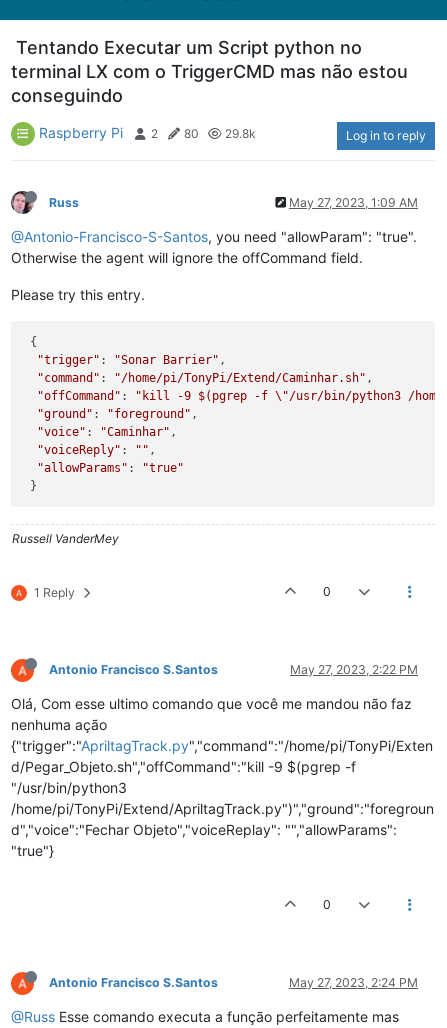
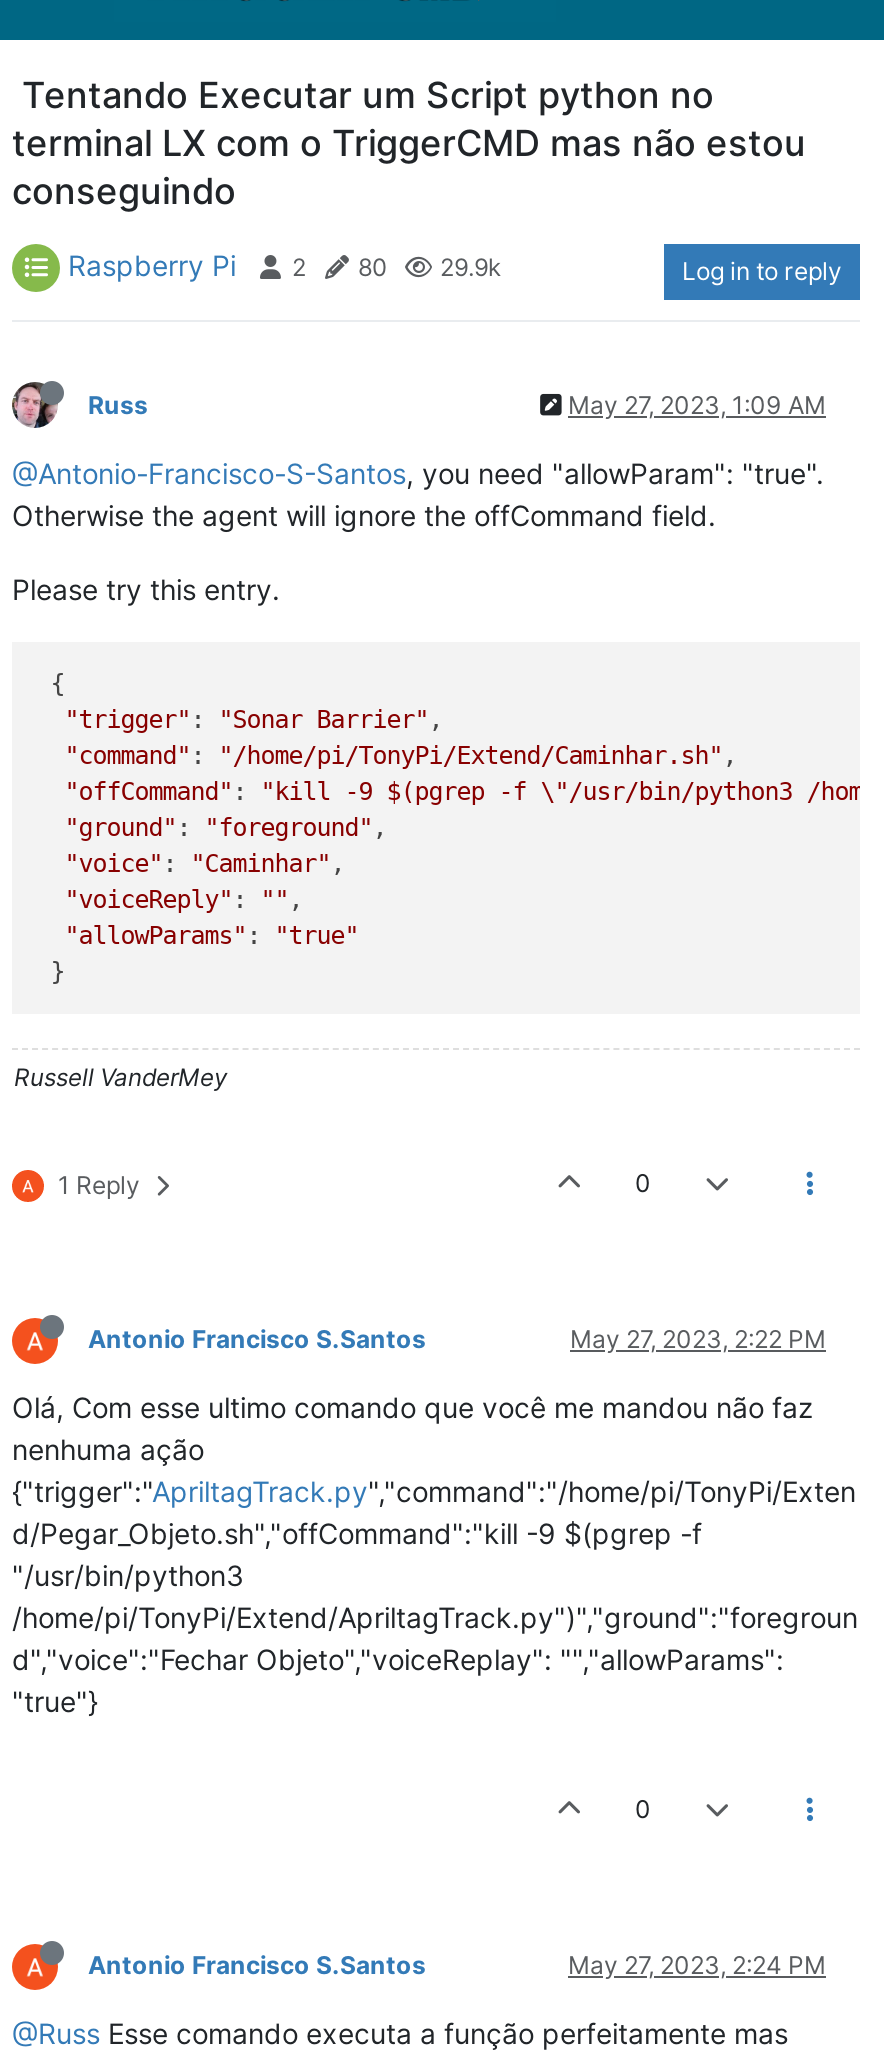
- Raspberry Pi 2 80 29.8k
+ Raspberry Pi 2 80 29.9k
